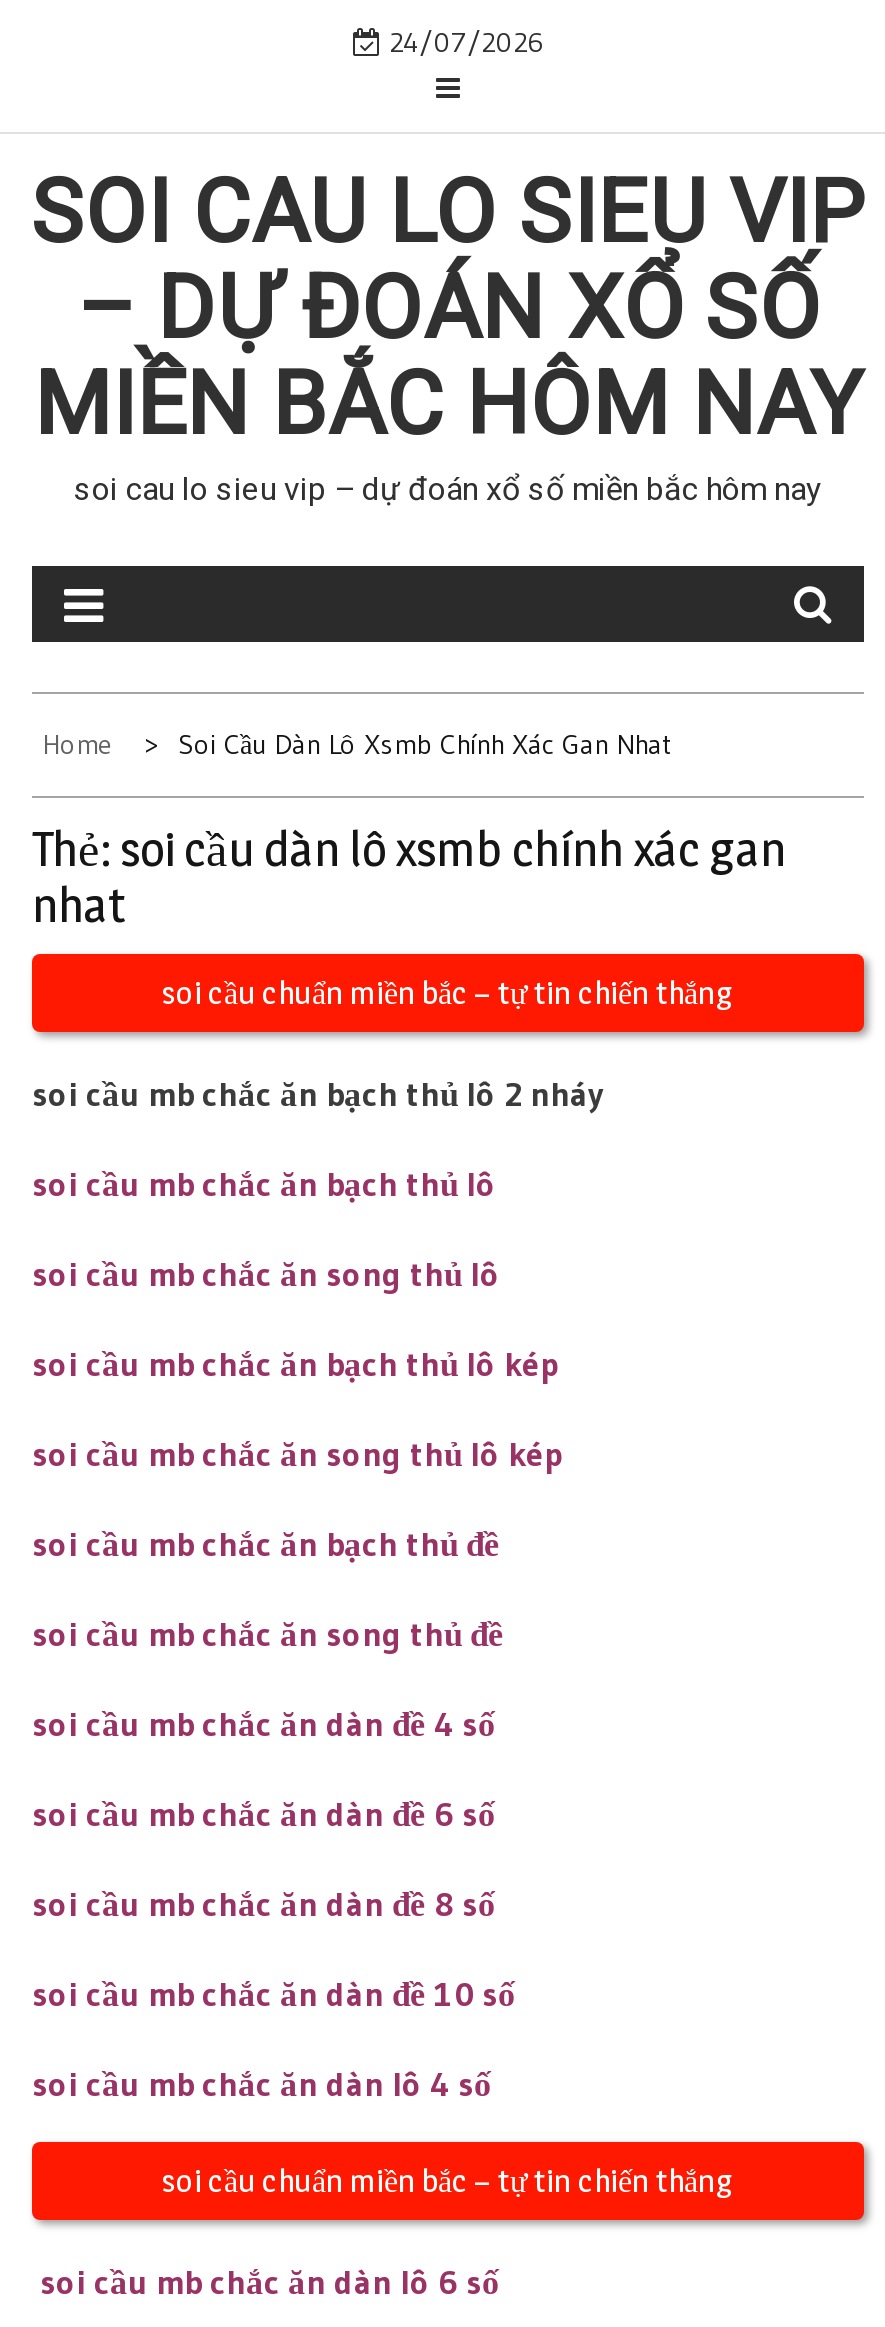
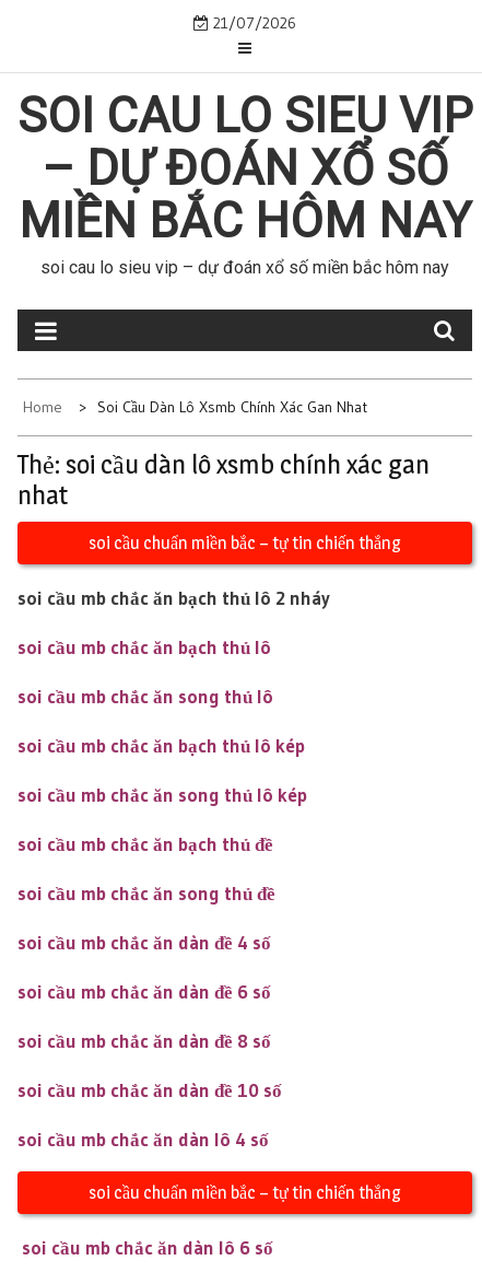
- 24/07/2026
+ 21/07/2026
